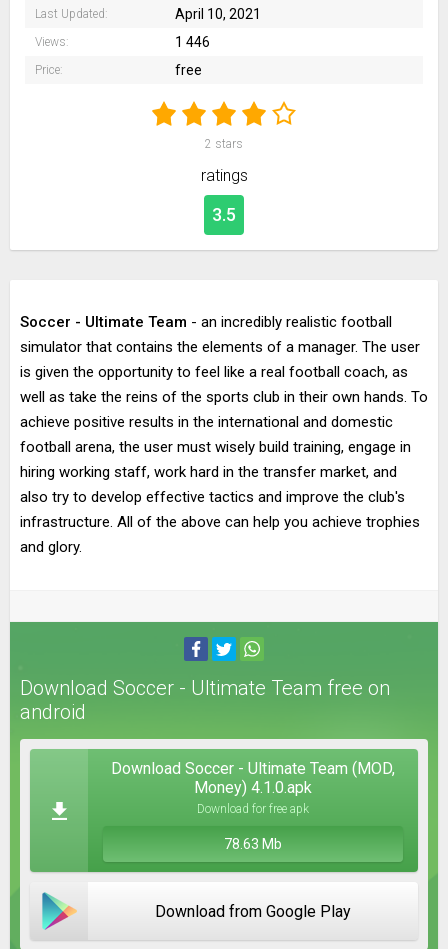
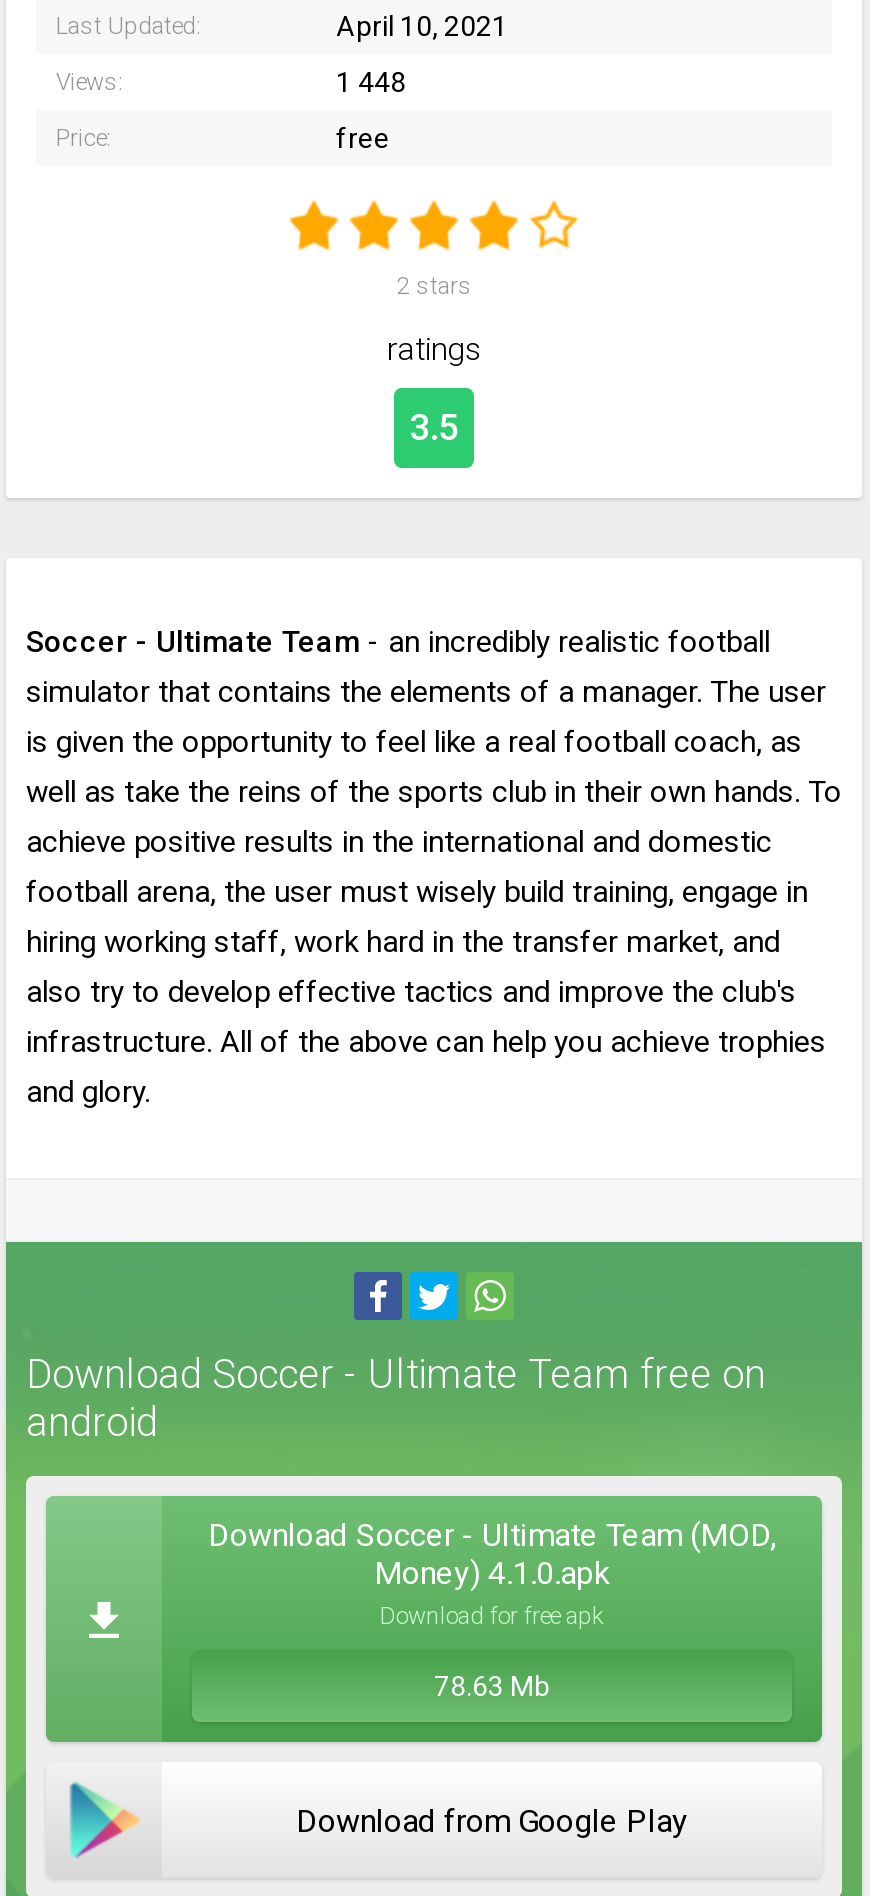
- 1 446
+ 1 448
